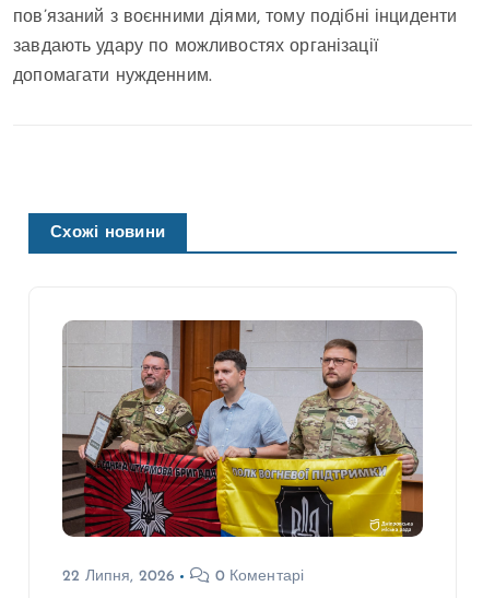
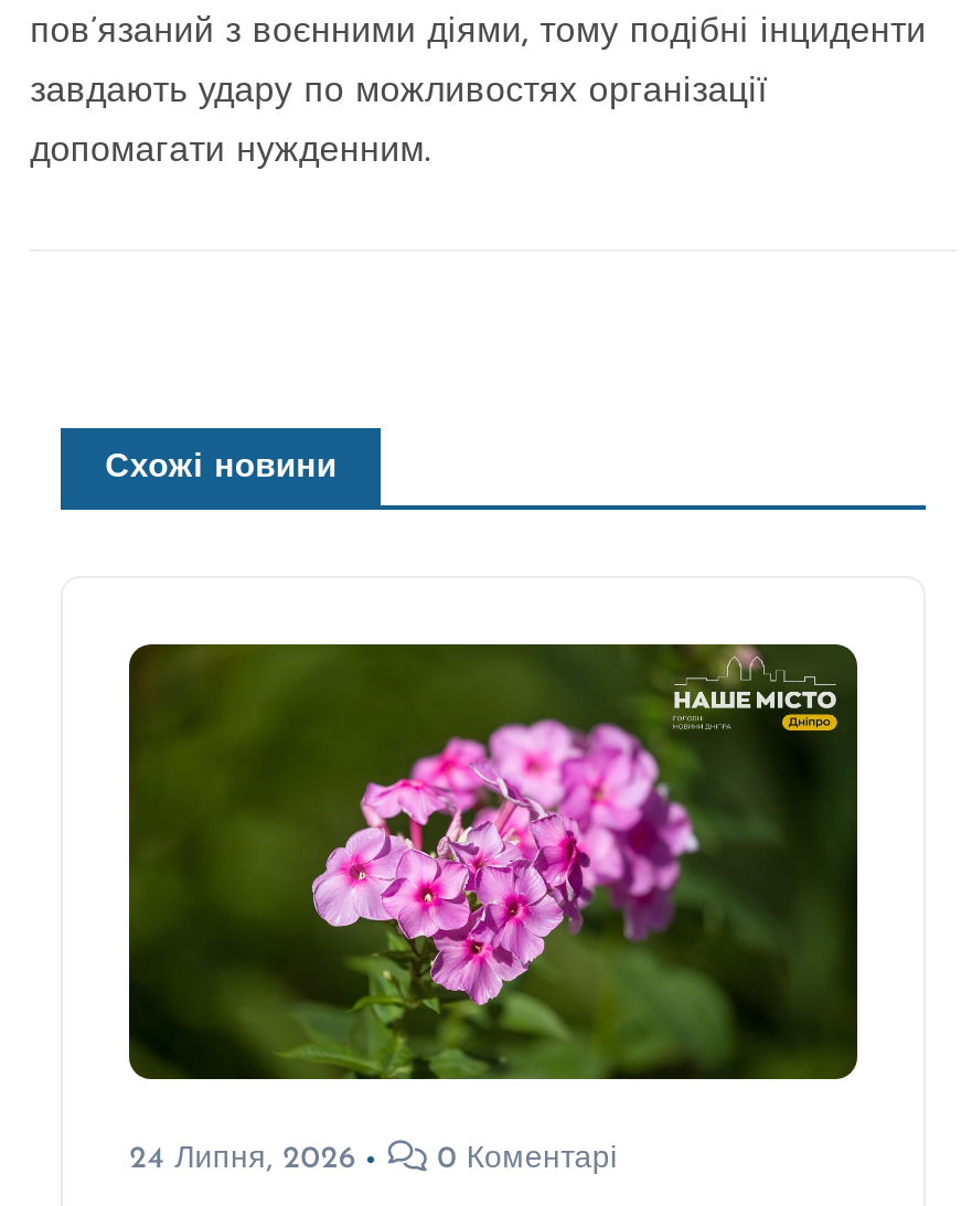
- [image]
- 22 Липня, 2026
+ [image]
+ 24 Липня, 2026
